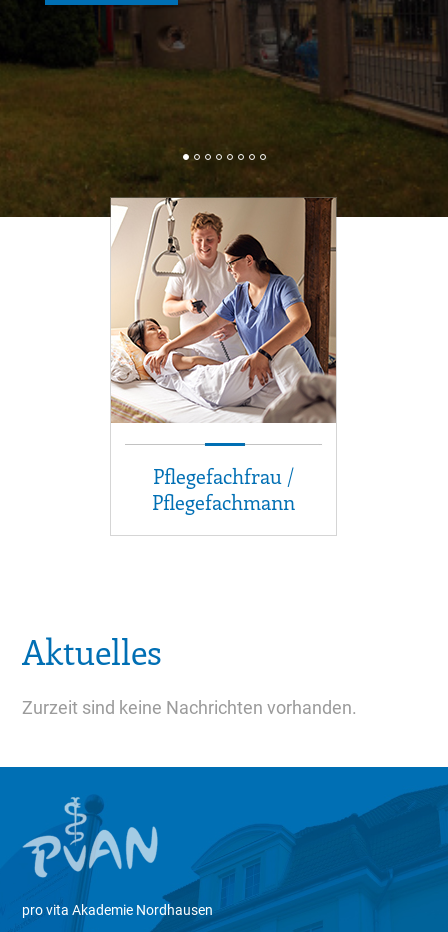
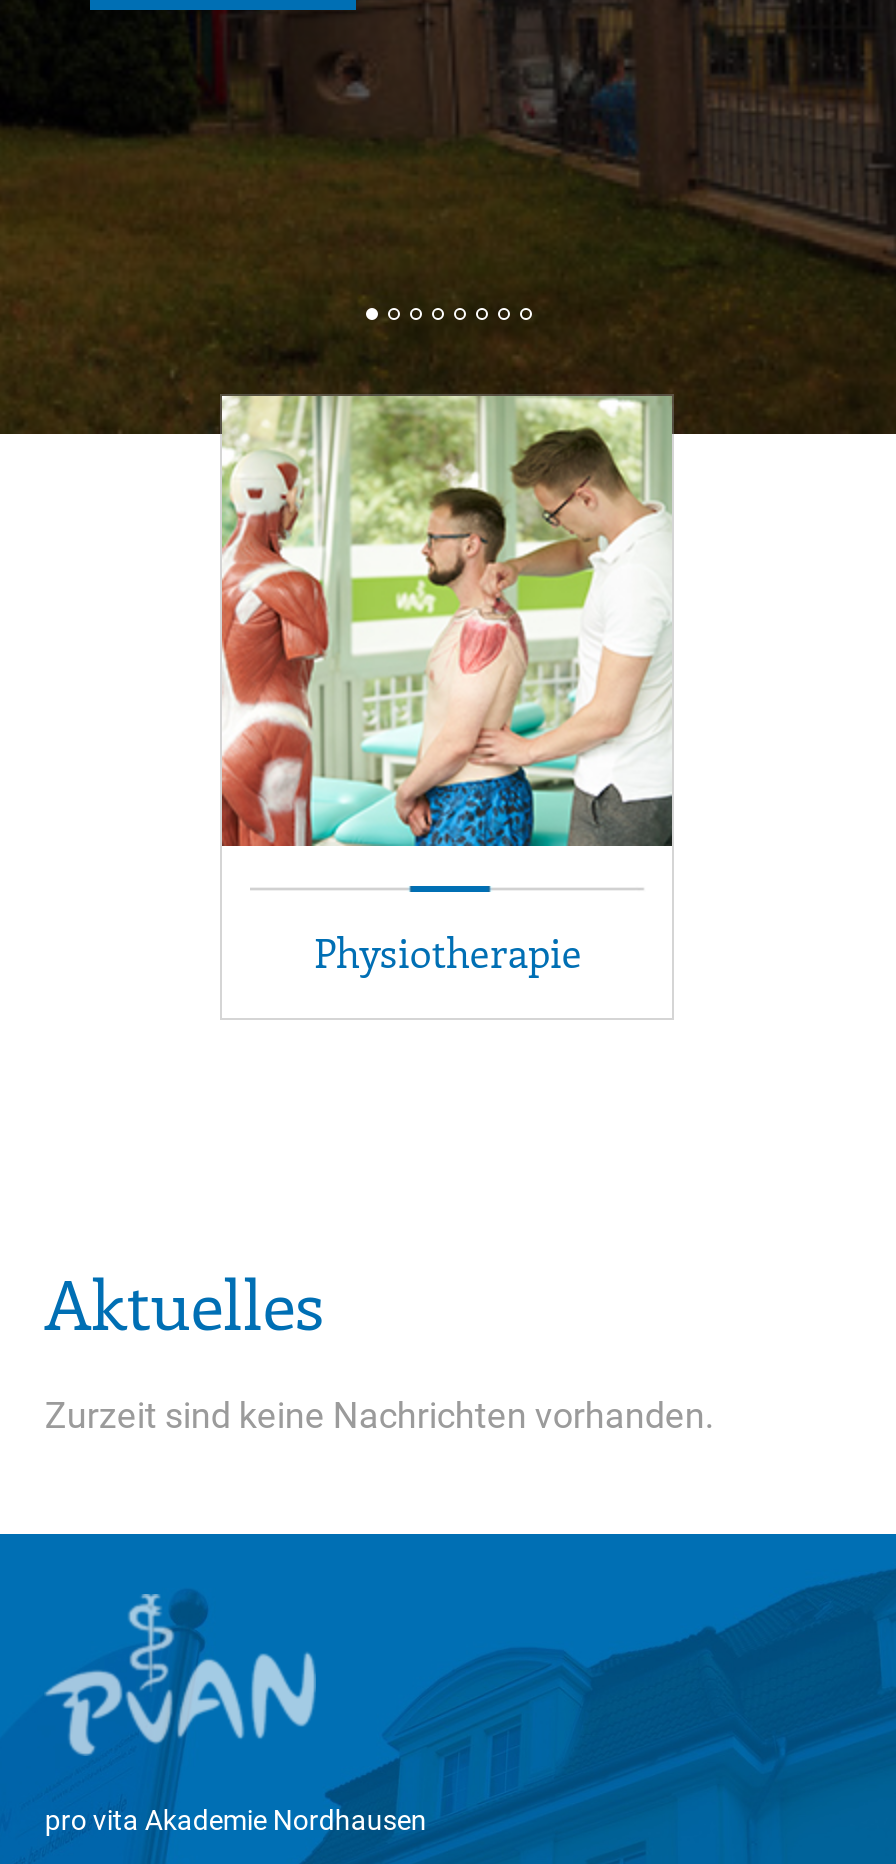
- [image]
- Pflegefachfrau /
- Pflegefachmann
+ [image]
+ Physiotherapie
